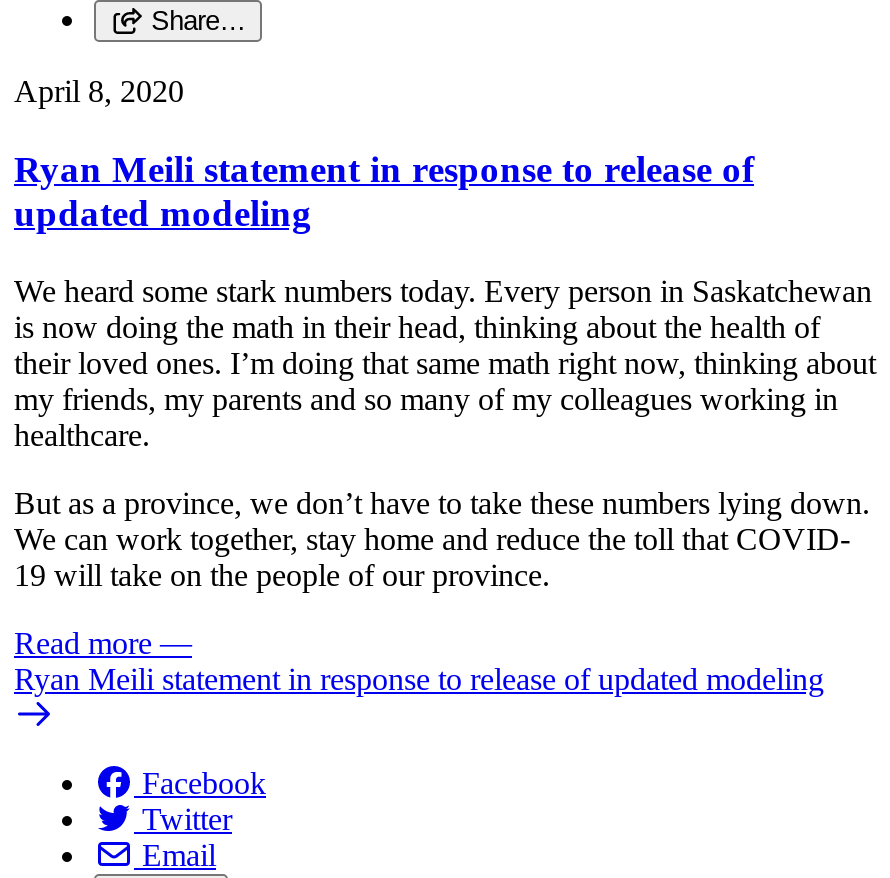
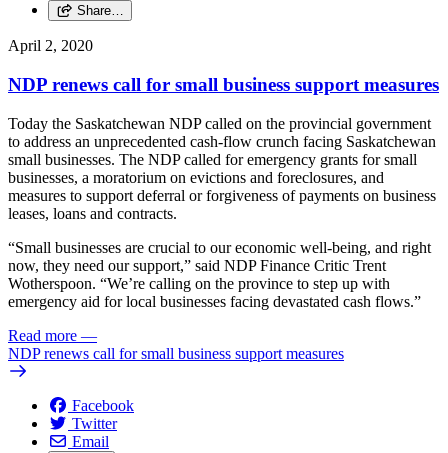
- April 8, 2020
+ April 2, 2020

- Ryan Meili statement in response to release of
- updated modeling
+ NDP renews call for small business support measures

- We heard some stark numbers today. Every person in Saskatchewan
- is now doing the math in their head, thinking about the health of
- their loved ones. I’m doing that same math right now, thinking about
- my friends, my parents and so many of my colleagues working in
- healthcare.
+ Today the Saskatchewan NDP called on the provincial government
+ to address an unprecedented cash-flow crunch facing Saskatchewan
+ small businesses. The NDP called for emergency grants for small
+ businesses, a moratorium on evictions and foreclosures, and
+ measures to support deferral or forgiveness of payments on business
+ leases, loans and contracts.

- But as a province, we don’t have to take these numbers lying down.
- We can work together, stay home and reduce the toll that COVID-
- 19 will take on the people of our province.
+ “Small businesses are crucial to our economic well-being, and right
+ now, they need our support,” said NDP Finance Critic Trent
+ Wotherspoon. “We’re calling on the province to step up with
+ emergency aid for local businesses facing devastated cash flows.”

- Ryan Meili statement in response to release of updated modeling
+ NDP renews call for small business support measures
